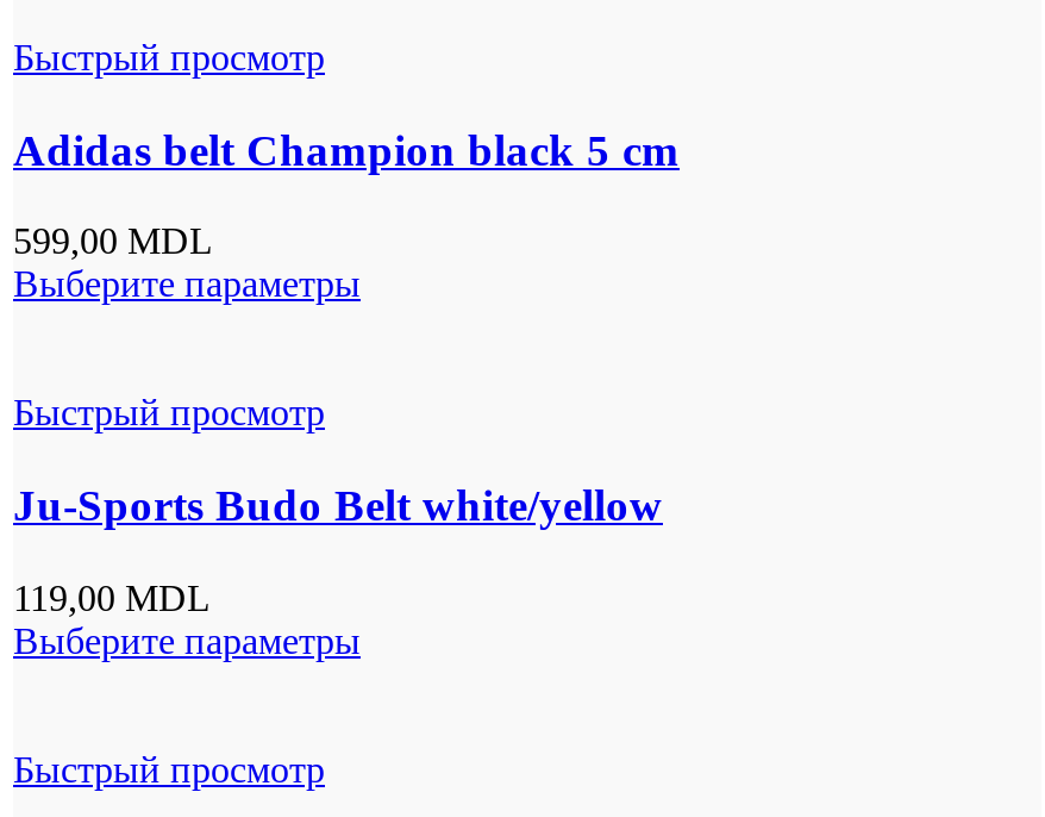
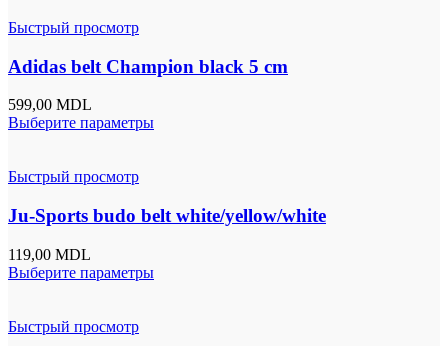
- Ju-Sports Budo Belt white/yellow
+ Ju-Sports budo belt white/yellow/white
